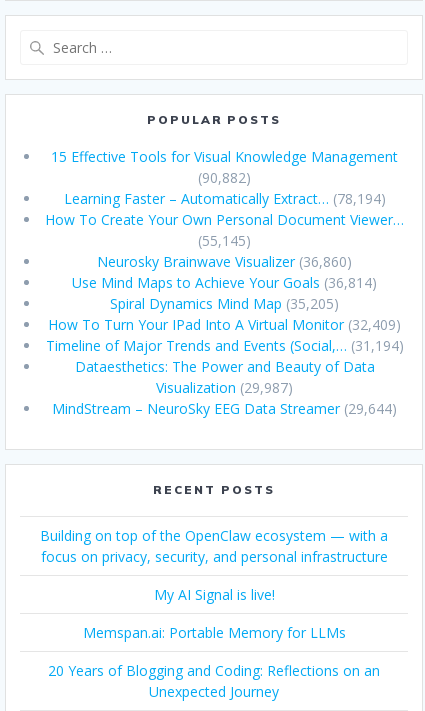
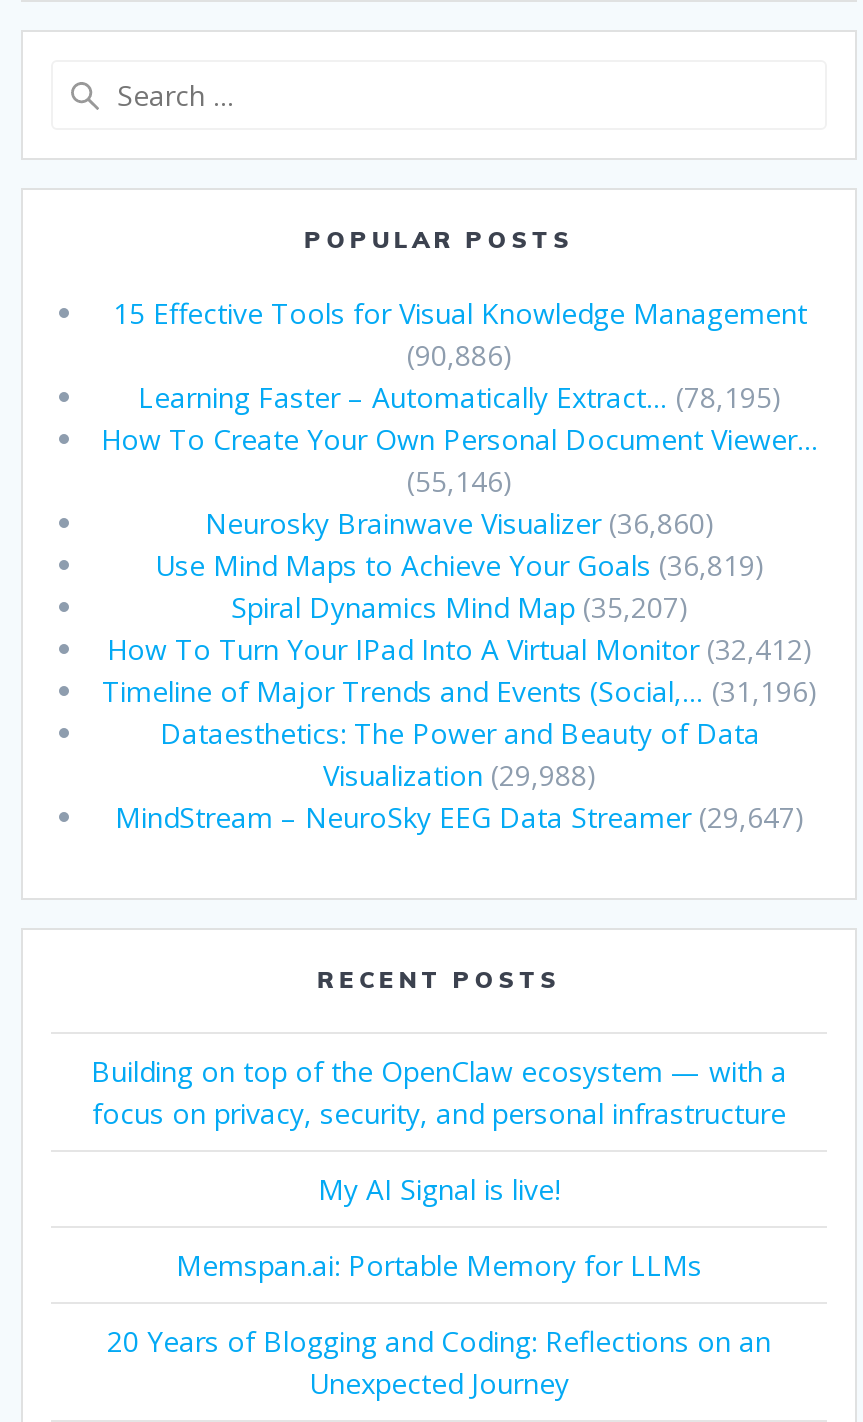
- (90,882)
+ (90,886)

- Learning Faster – Automatically Extract… (78,194)
+ Learning Faster – Automatically Extract… (78,195)

- (55,145)
+ (55,146)

- Use Mind Maps to Achieve Your Goals (36,814)
+ Use Mind Maps to Achieve Your Goals (36,819)

- Spiral Dynamics Mind Map (35,205)
+ Spiral Dynamics Mind Map (35,207)

- How To Turn Your IPad Into A Virtual Monitor (32,409)
+ How To Turn Your IPad Into A Virtual Monitor (32,412)

- Timeline of Major Trends and Events (Social,… (31,194)
+ Timeline of Major Trends and Events (Social,… (31,196)

- Visualization (29,987)
+ Visualization (29,988)

- MindStream – NeuroSky EEG Data Streamer (29,644)
+ MindStream – NeuroSky EEG Data Streamer (29,647)
